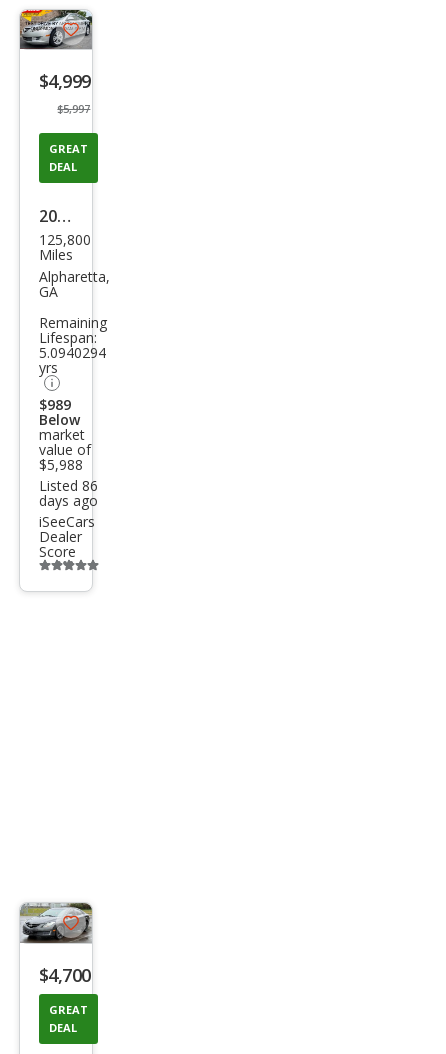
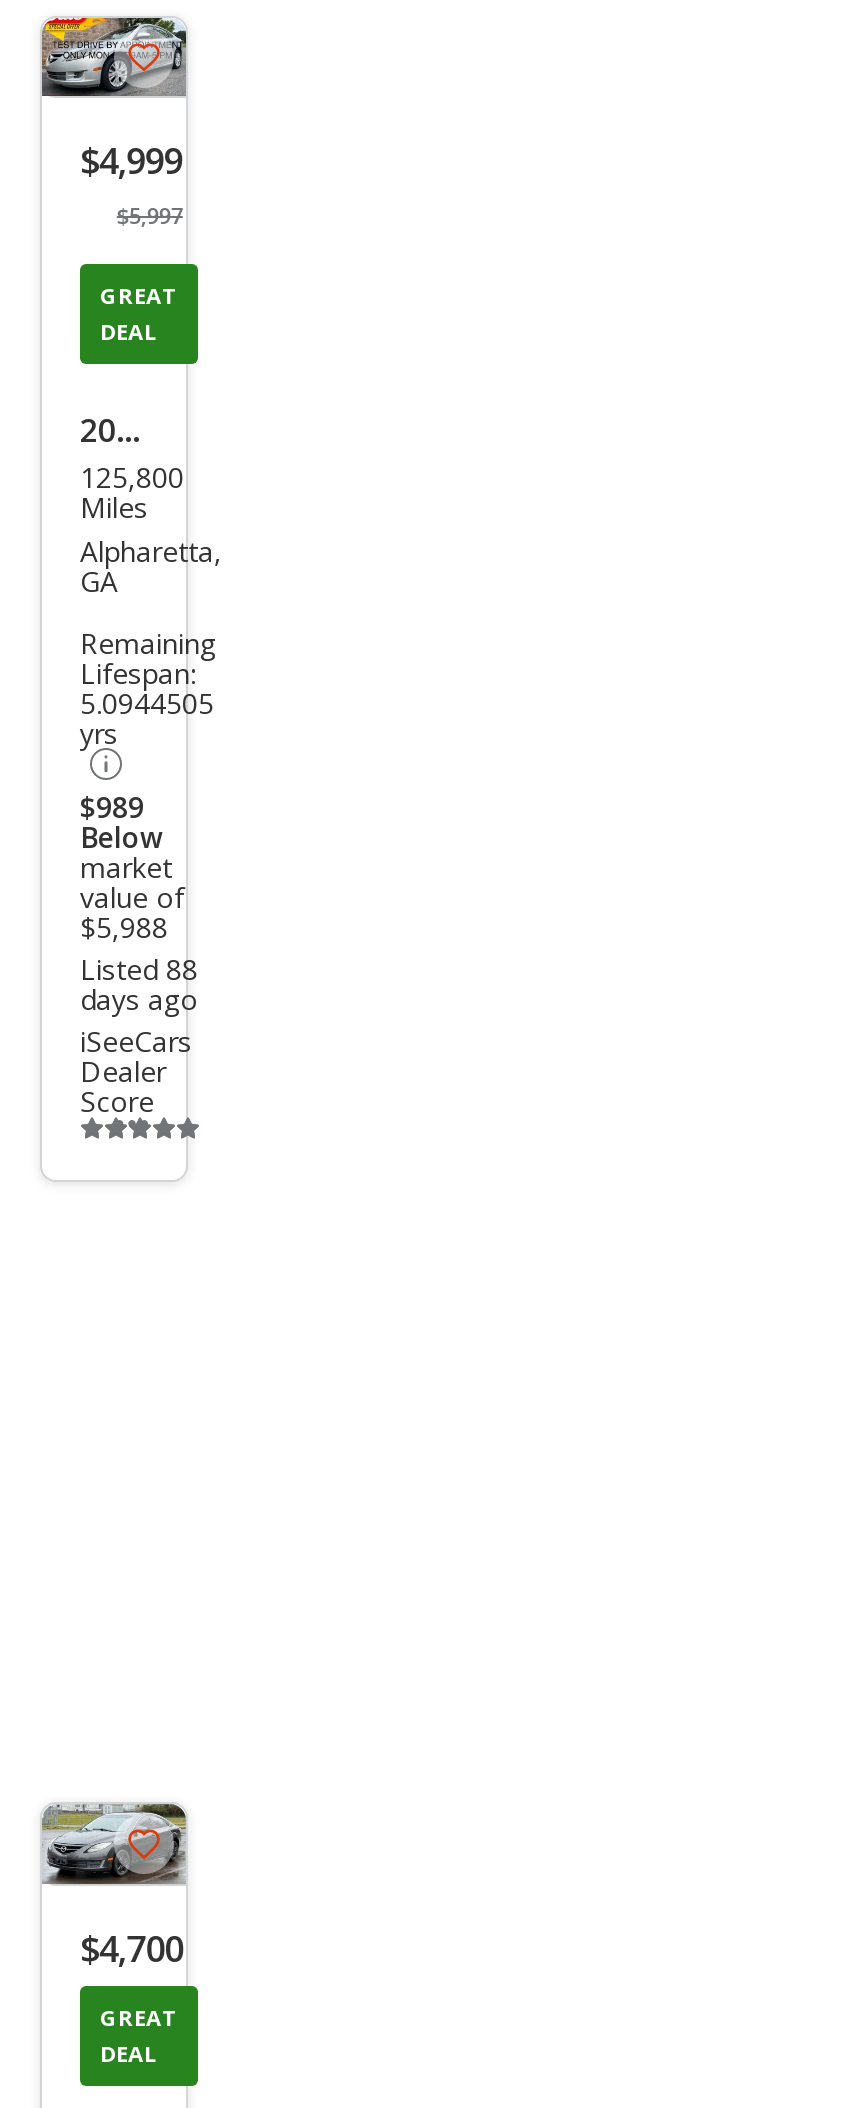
- 5.0940294
+ 5.0944505

- Listed 86
+ Listed 88
